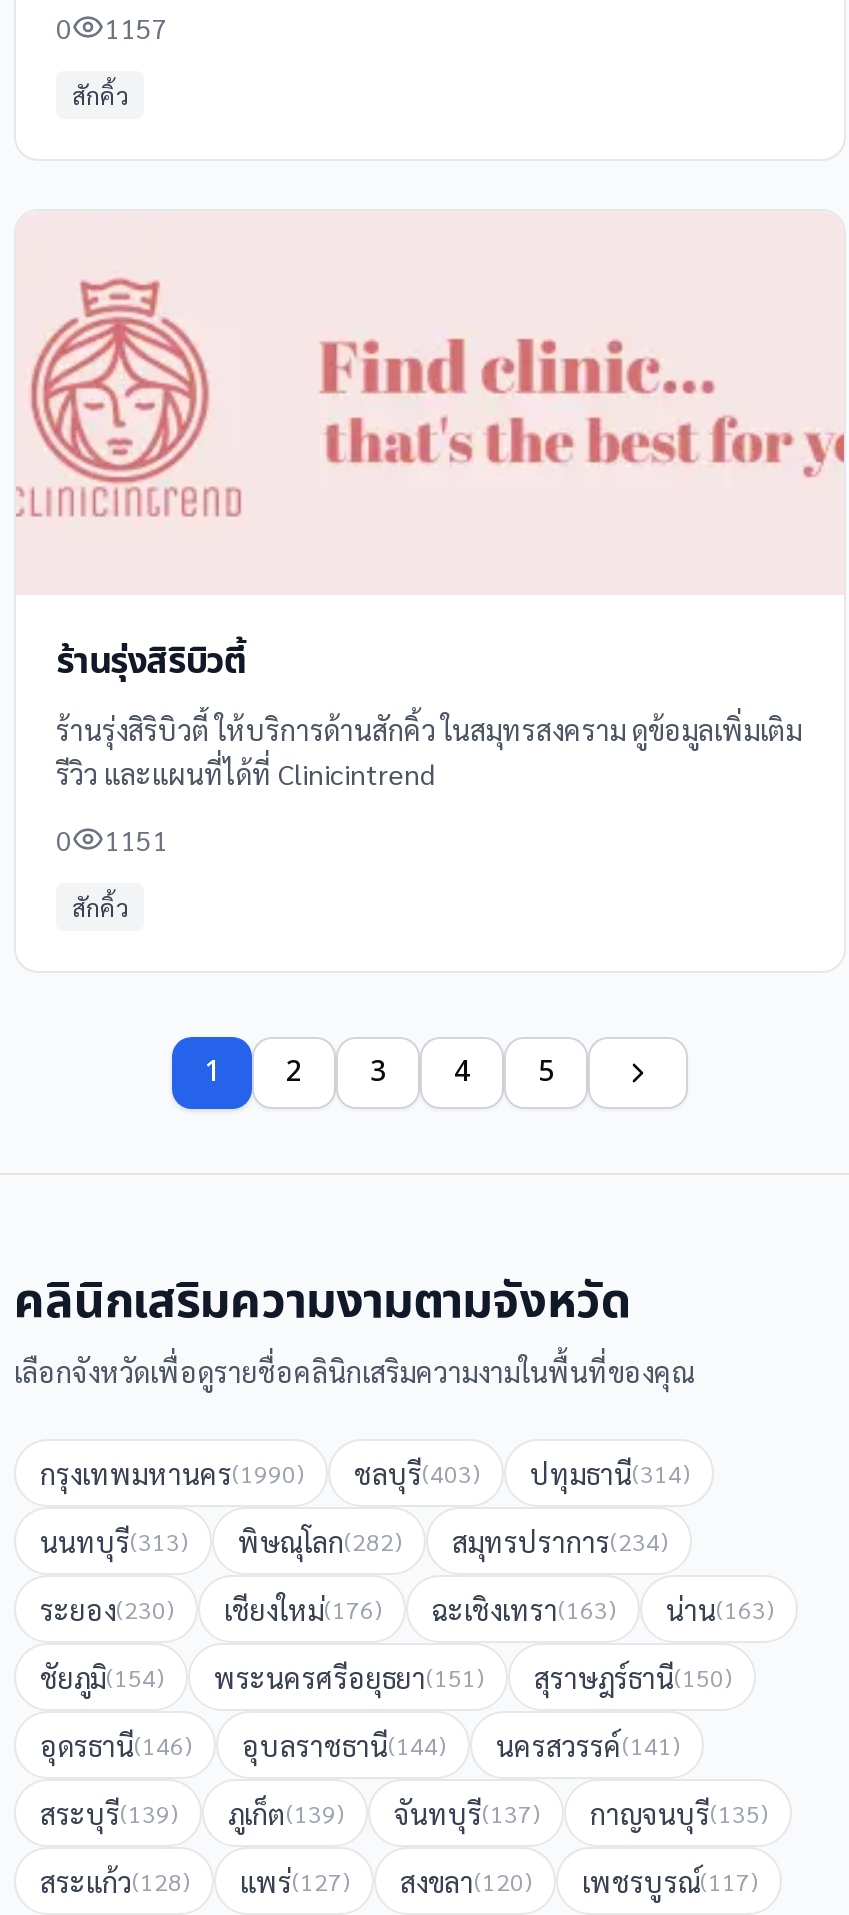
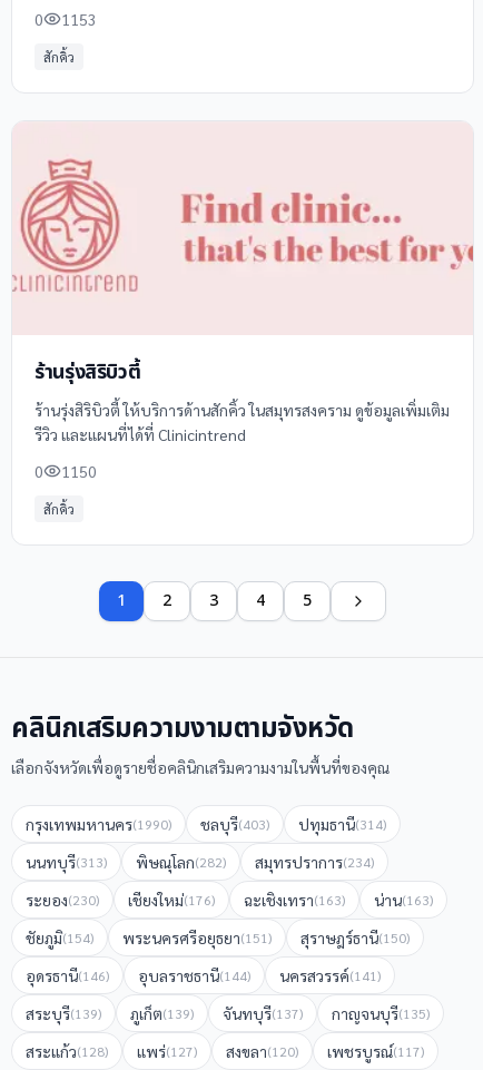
- 0 1157
+ 0 1153

- 0 1151
+ 0 1150
